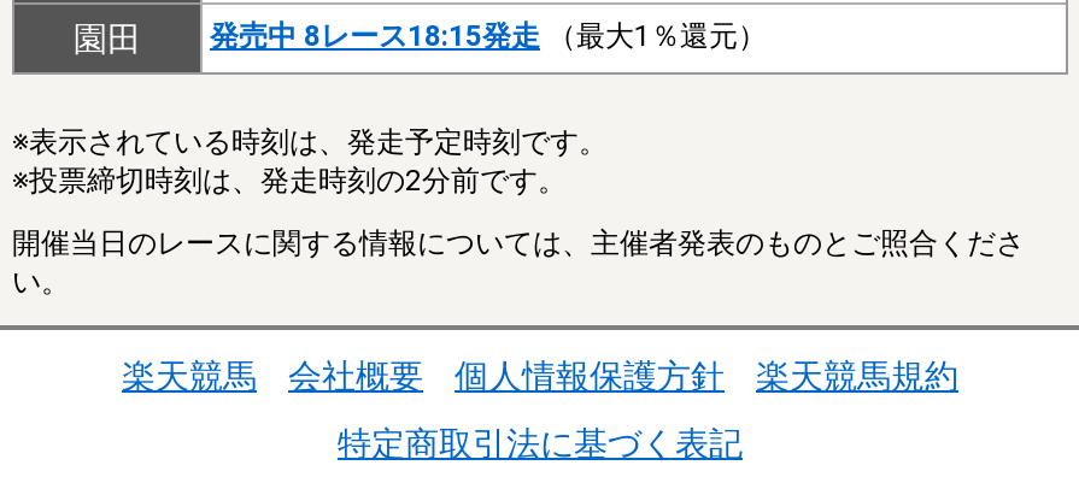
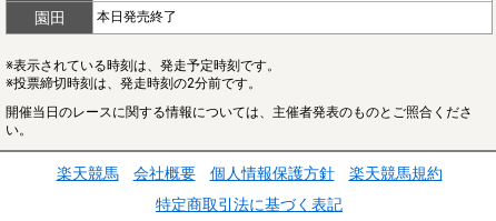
- 発売中 8レース18:15発走（最大1％還元）
+ 本日発売終了
